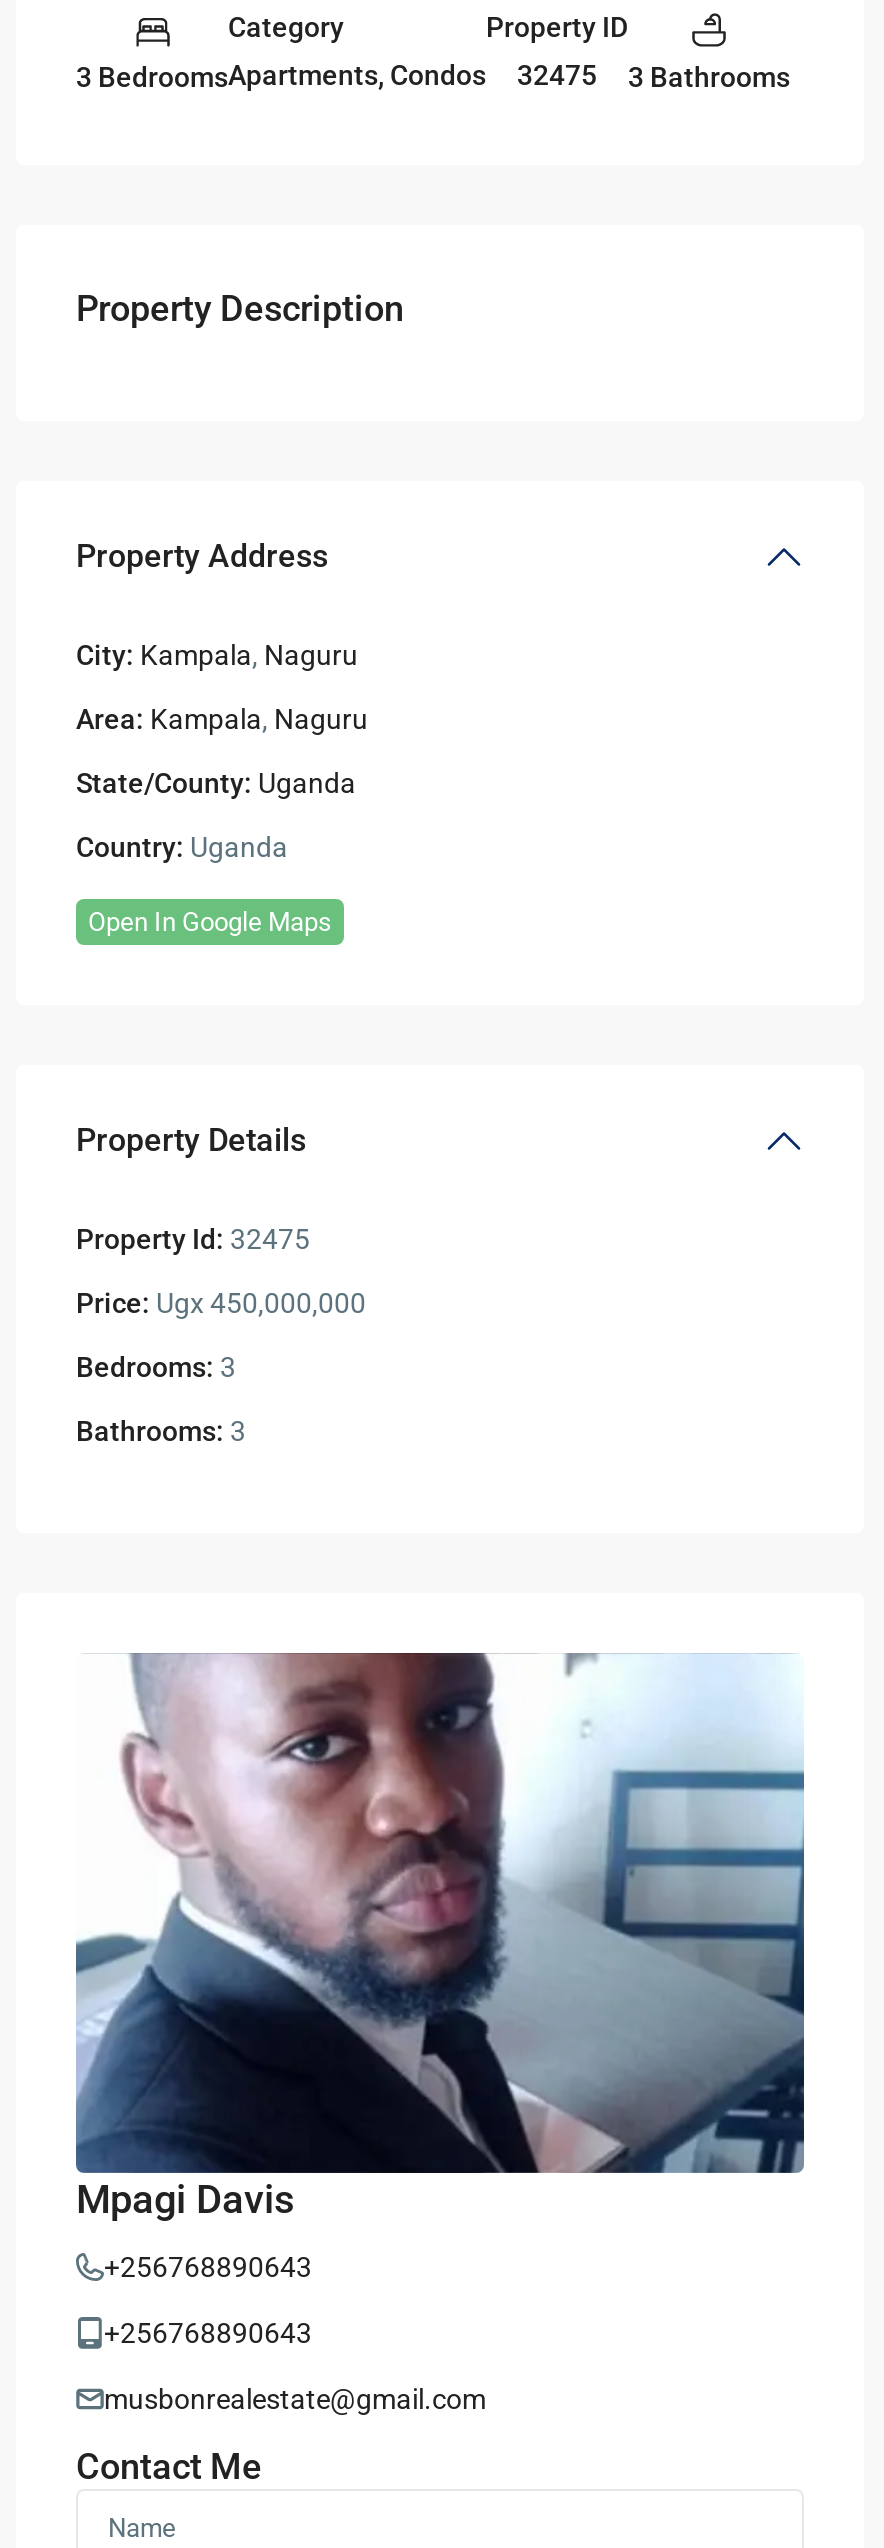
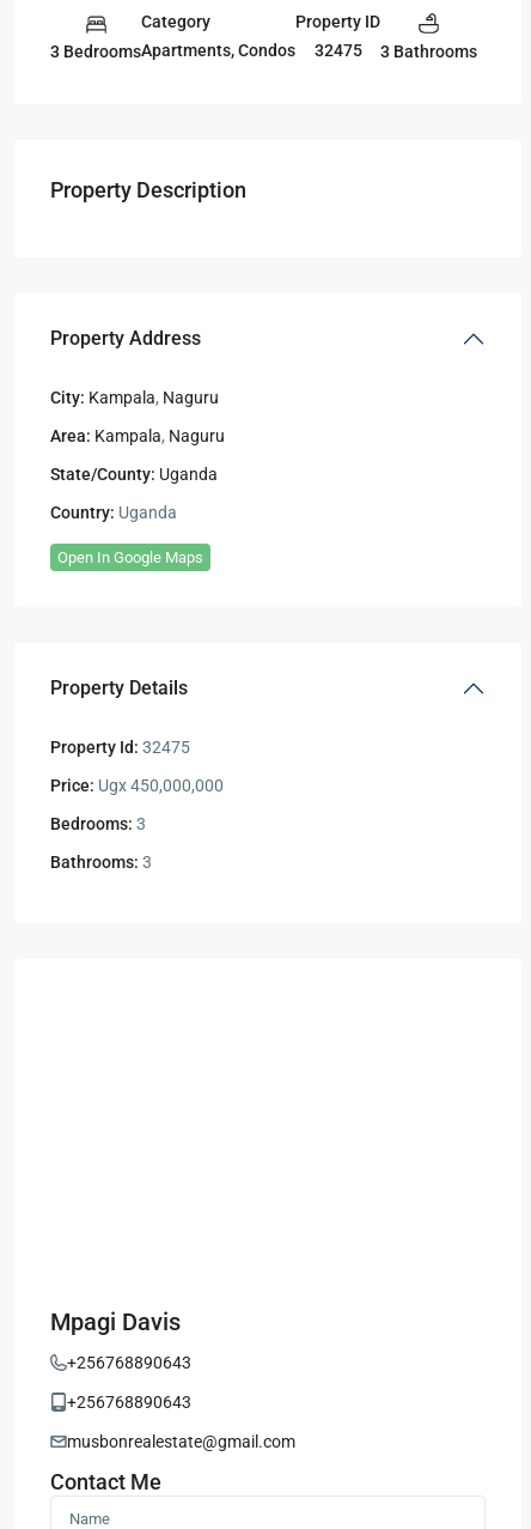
- [image]
